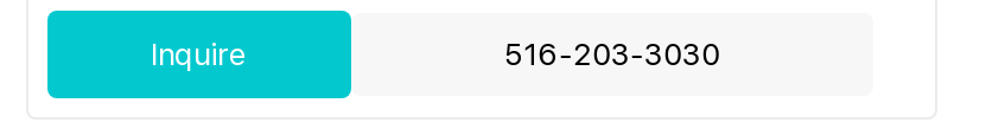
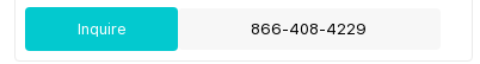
- 516-203-3030
+ 866-408-4229
